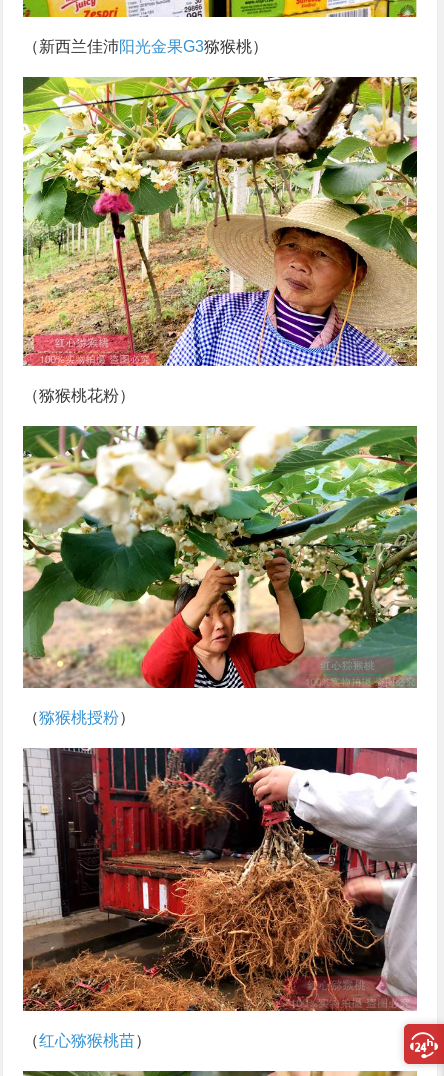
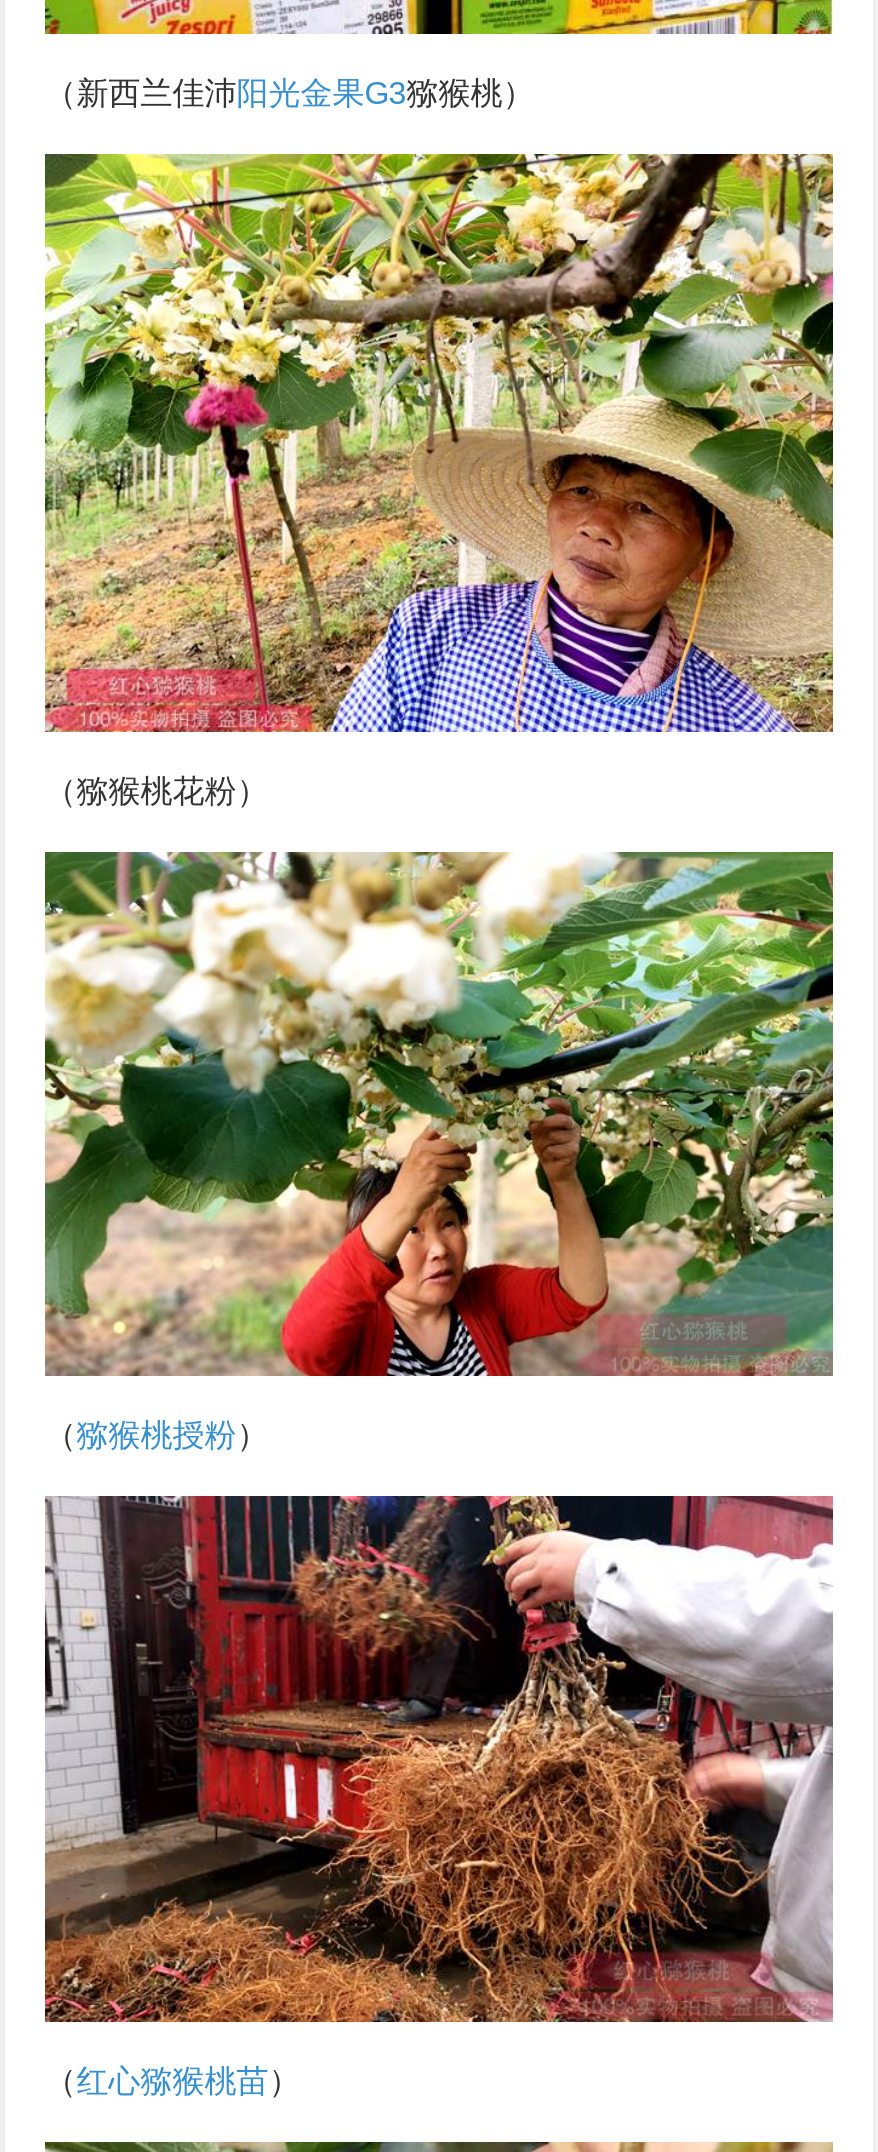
- [image]
